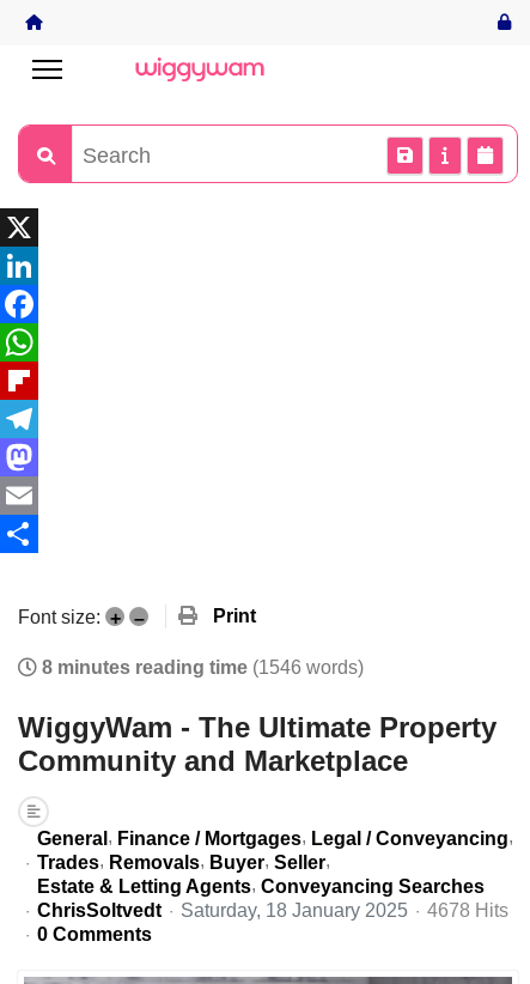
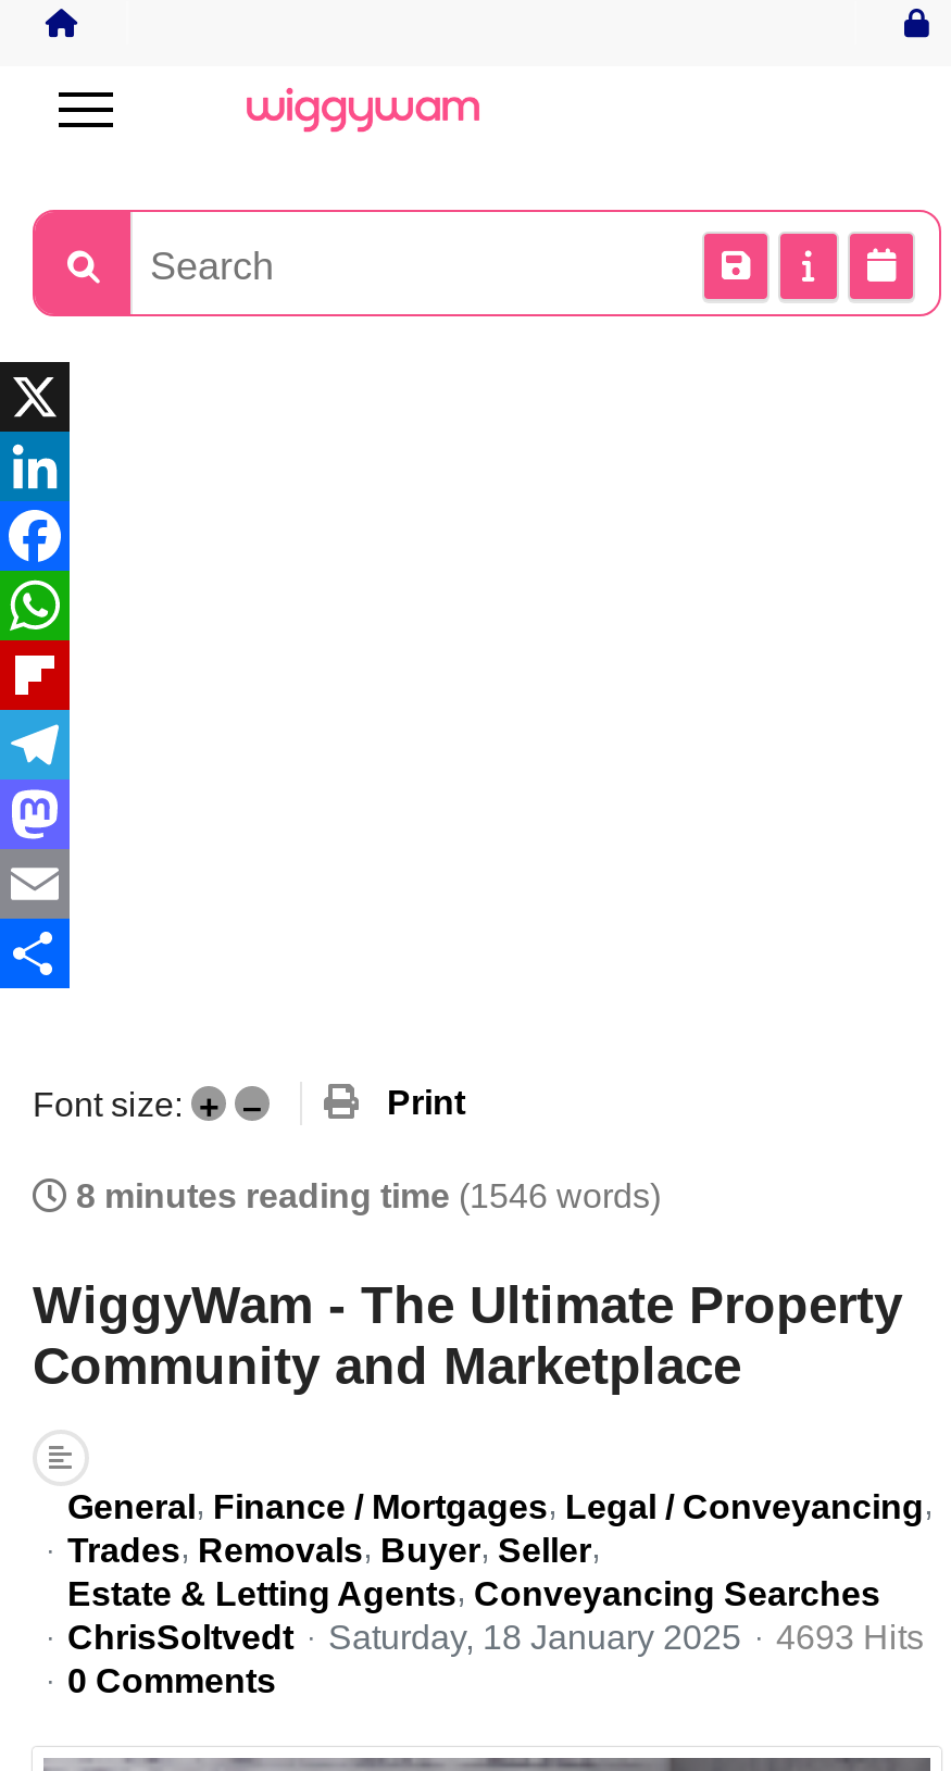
- ChrisSoltvedt Saturday, 18 January 2025 4678 Hits
+ ChrisSoltvedt Saturday, 18 January 2025 4693 Hits
